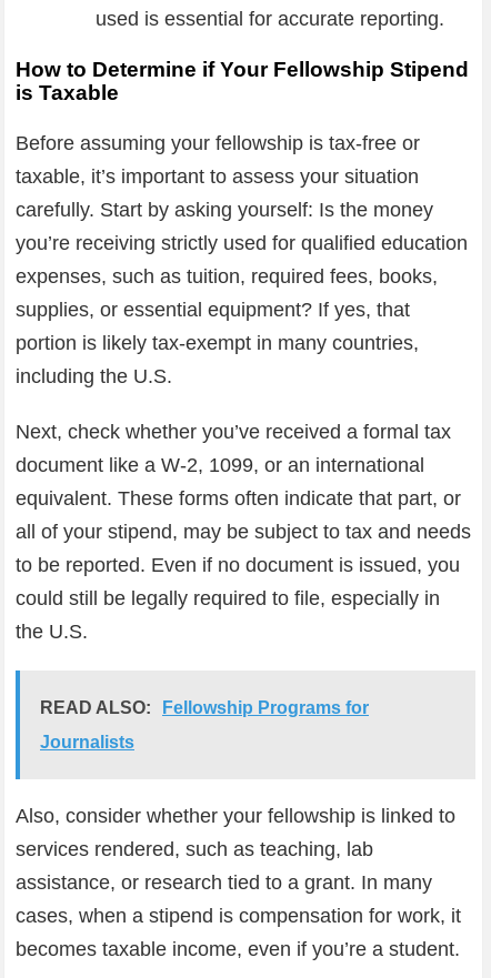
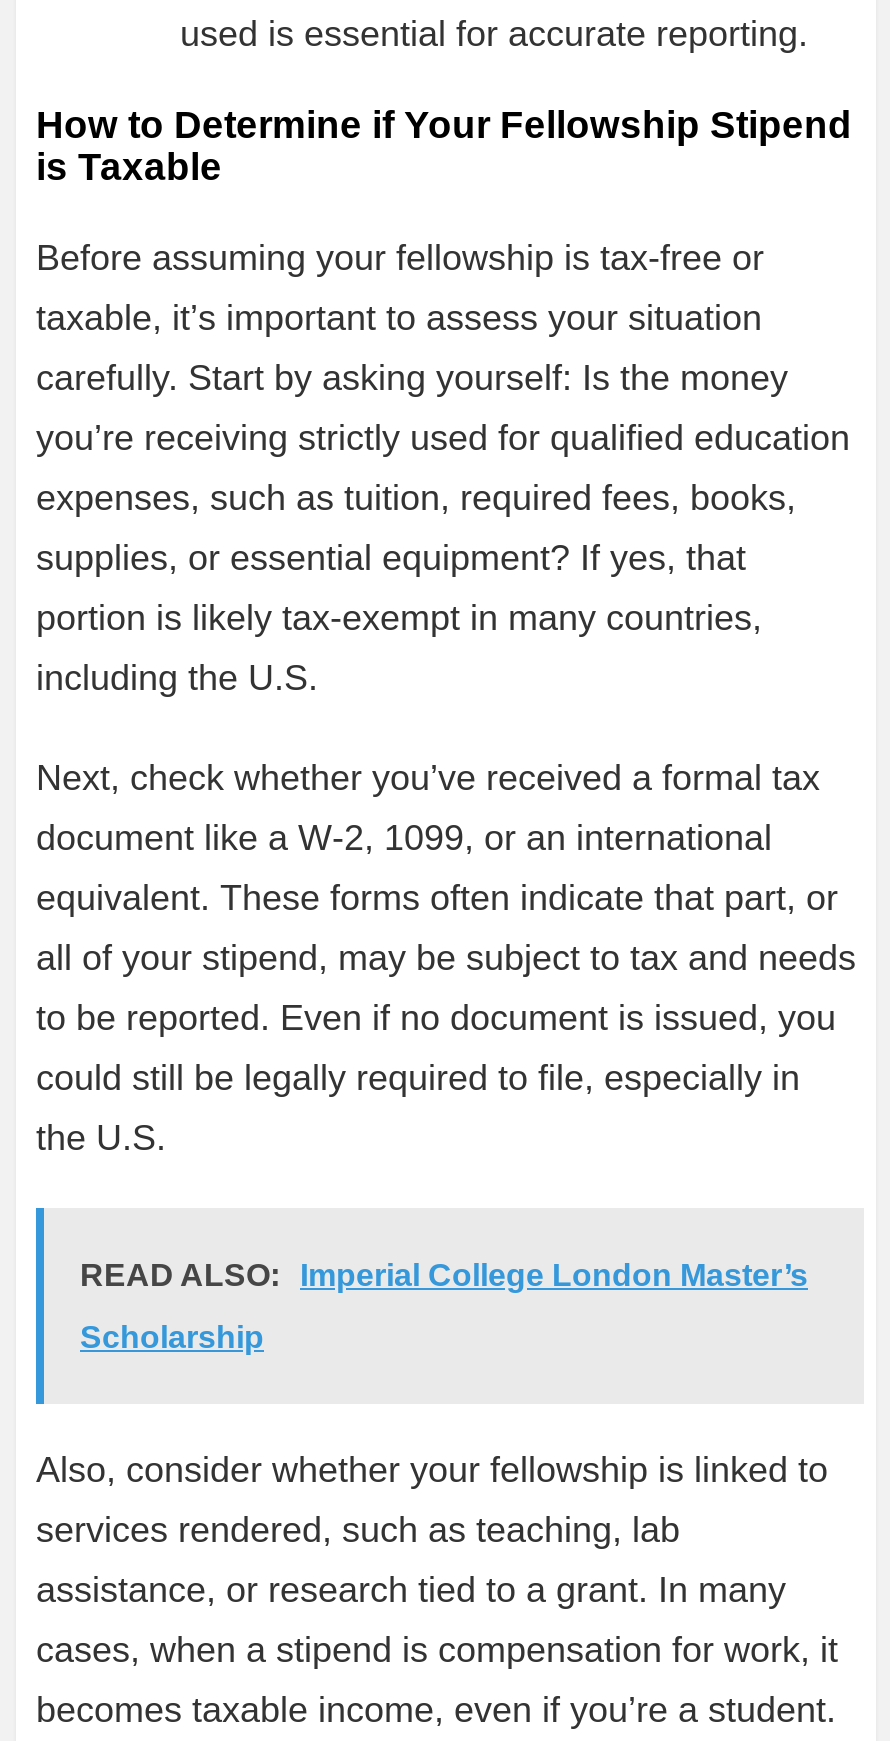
- READ ALSO: Fellowship Programs for
+ READ ALSO: Imperial College London Master’s

- Journalists
+ Scholarship
